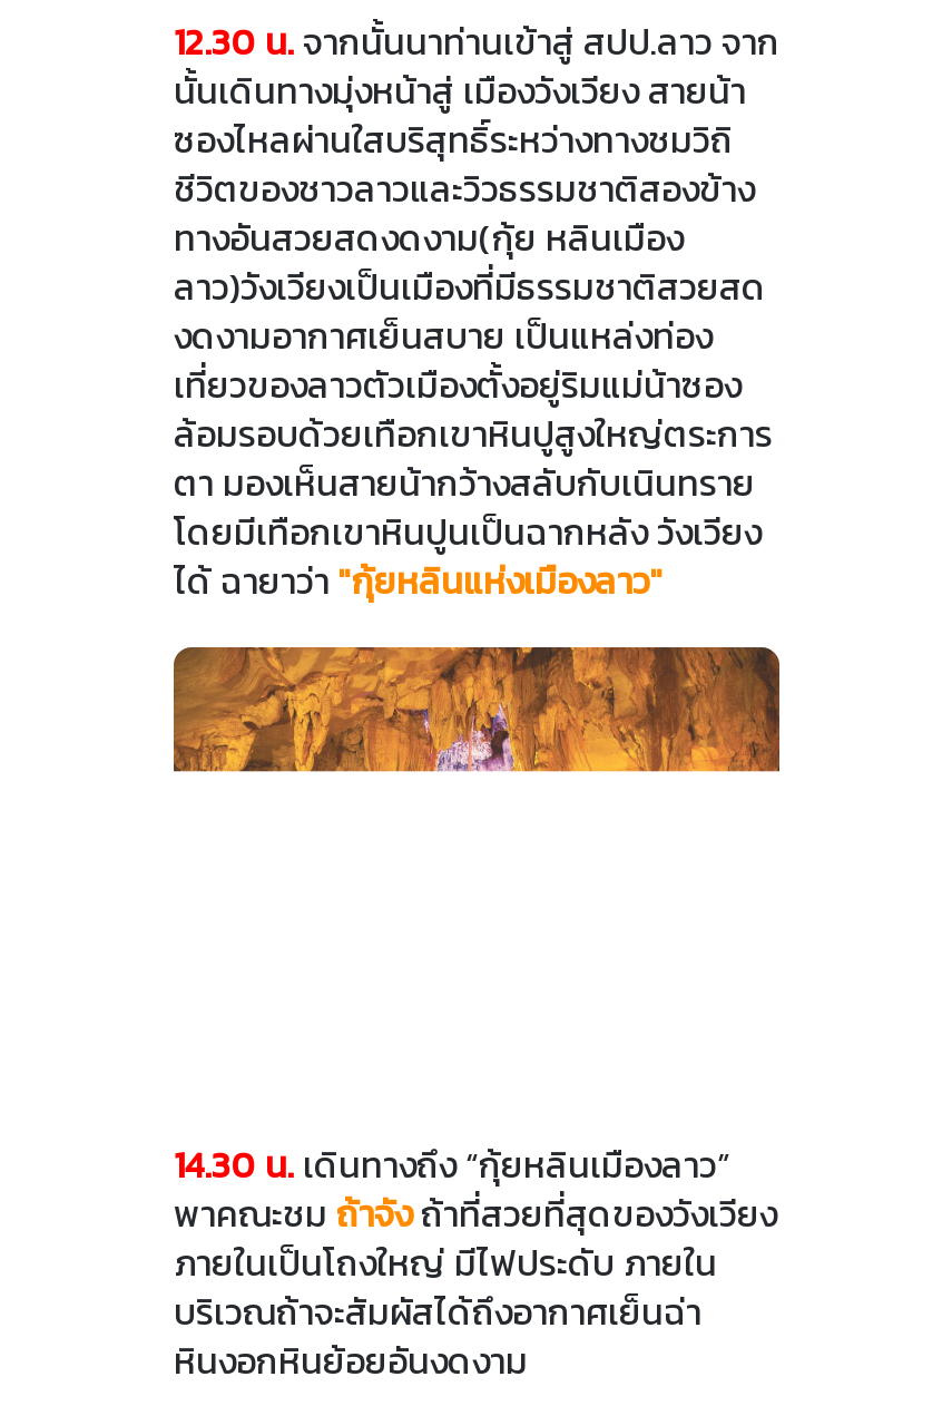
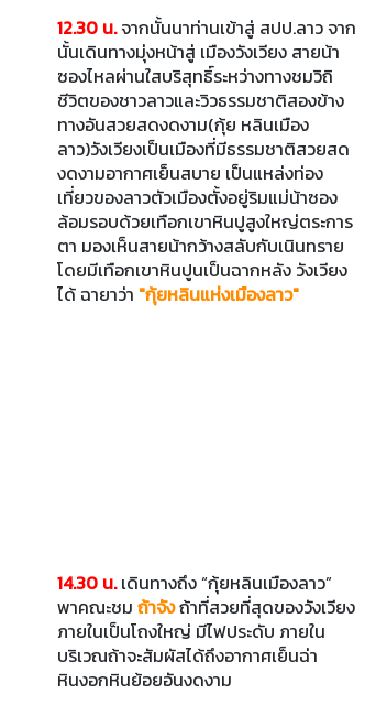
- [image]
